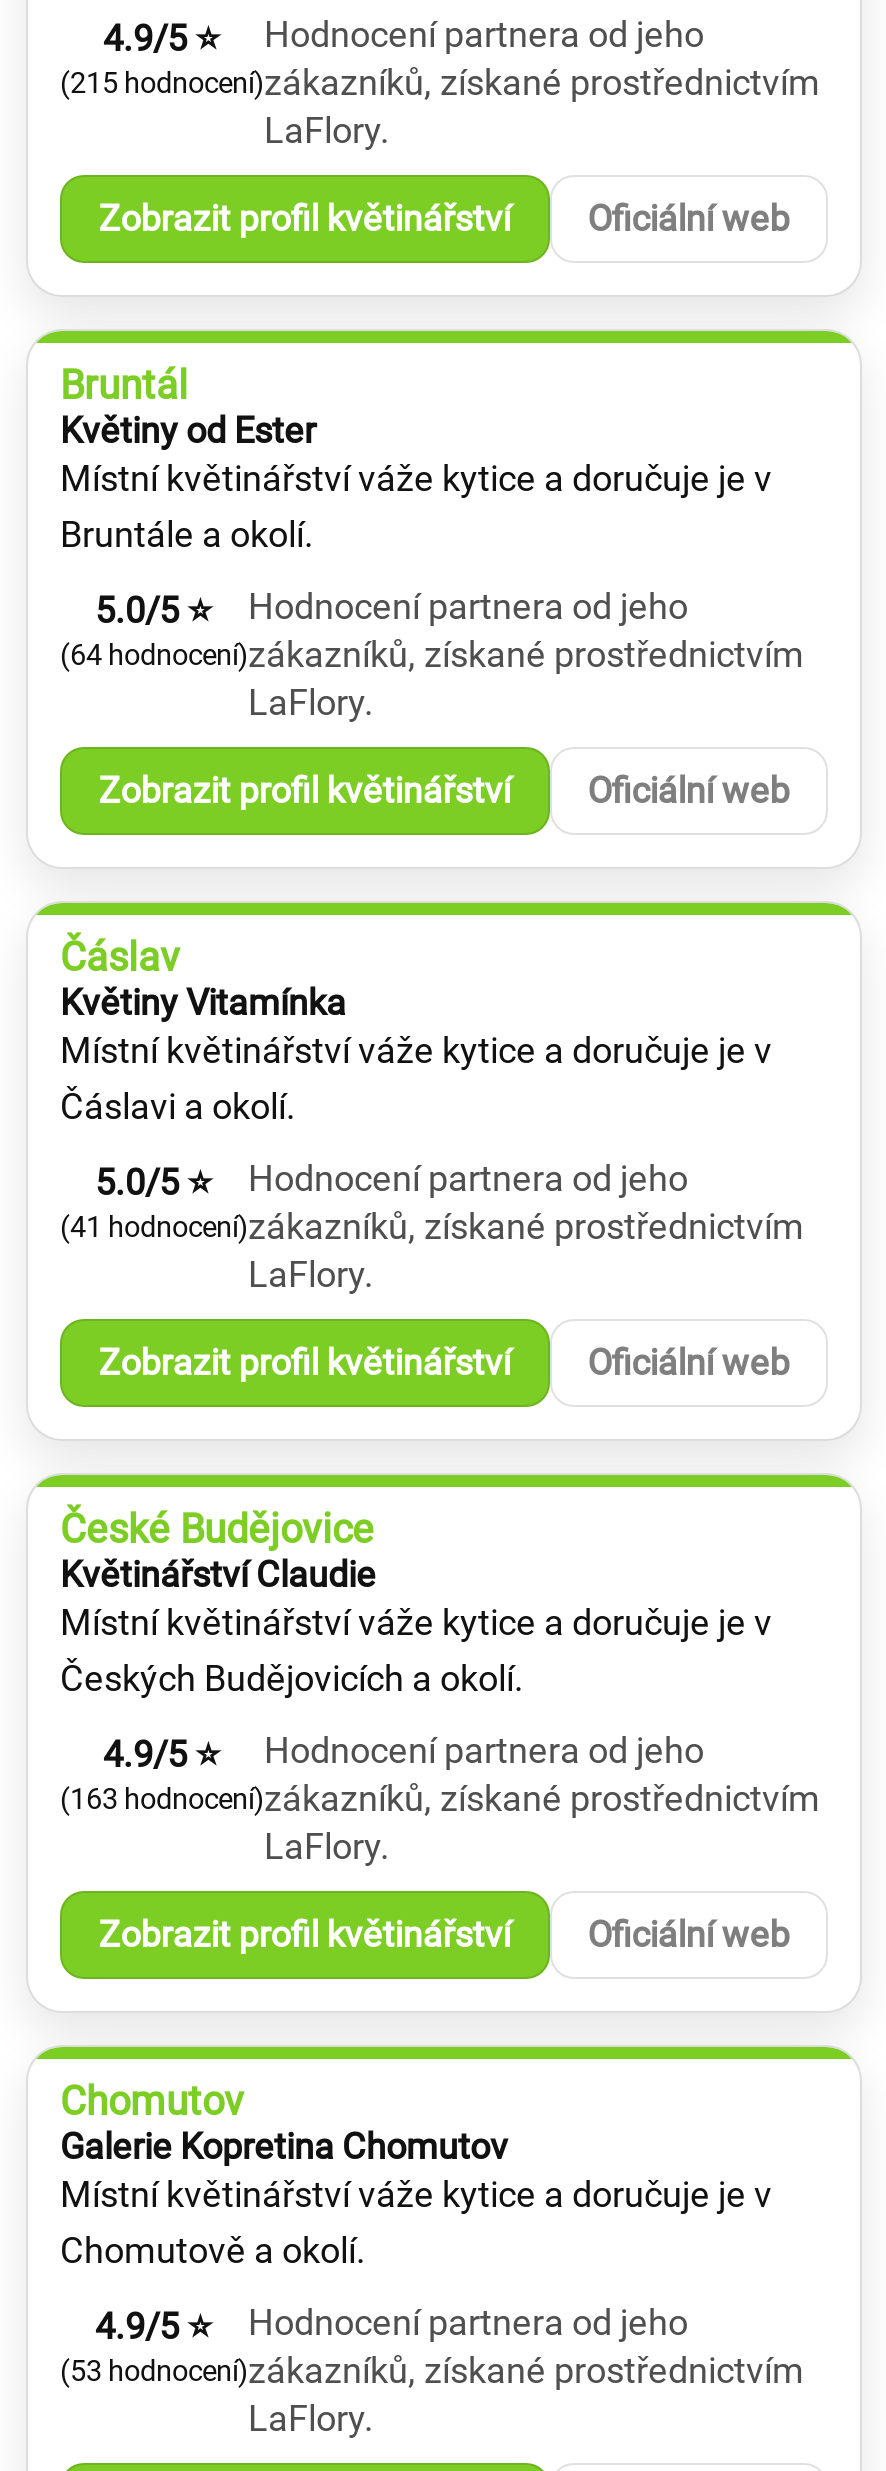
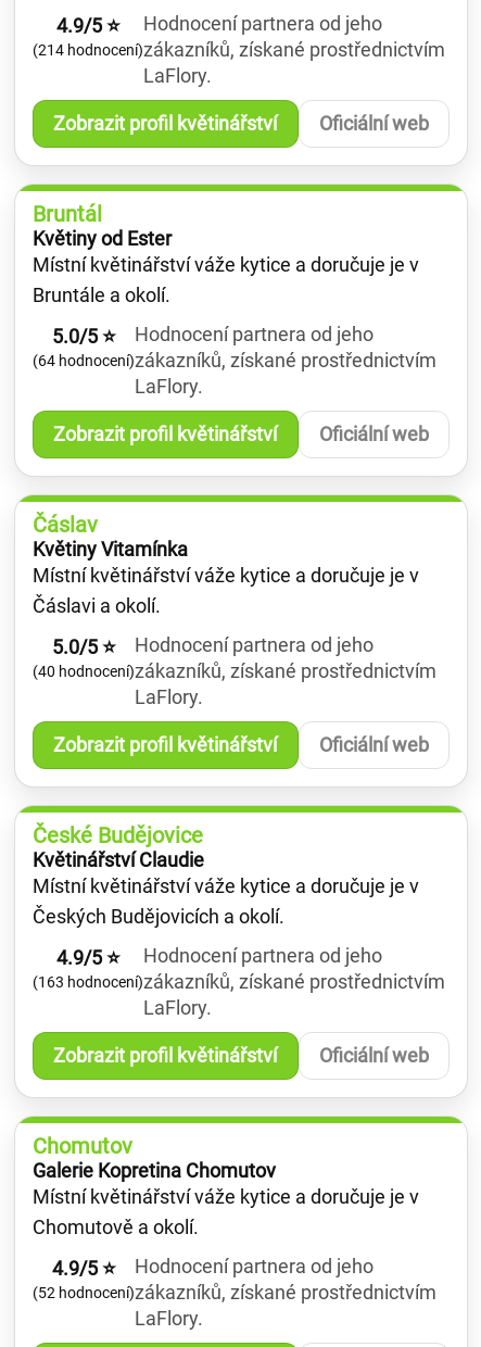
- (215 hodnocení) zákazníků, získané prostřednictvím
+ (214 hodnocení) zákazníků, získané prostřednictvím

- (41 hodnocení) zákazníků, získané prostřednictvím
+ (40 hodnocení) zákazníků, získané prostřednictvím

- (53 hodnocení) zákazníků, získané prostřednictvím
+ (52 hodnocení) zákazníků, získané prostřednictvím
